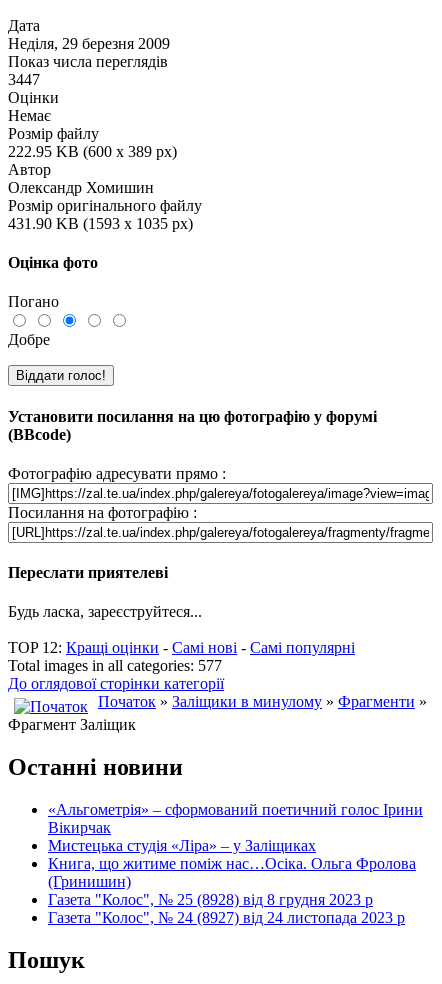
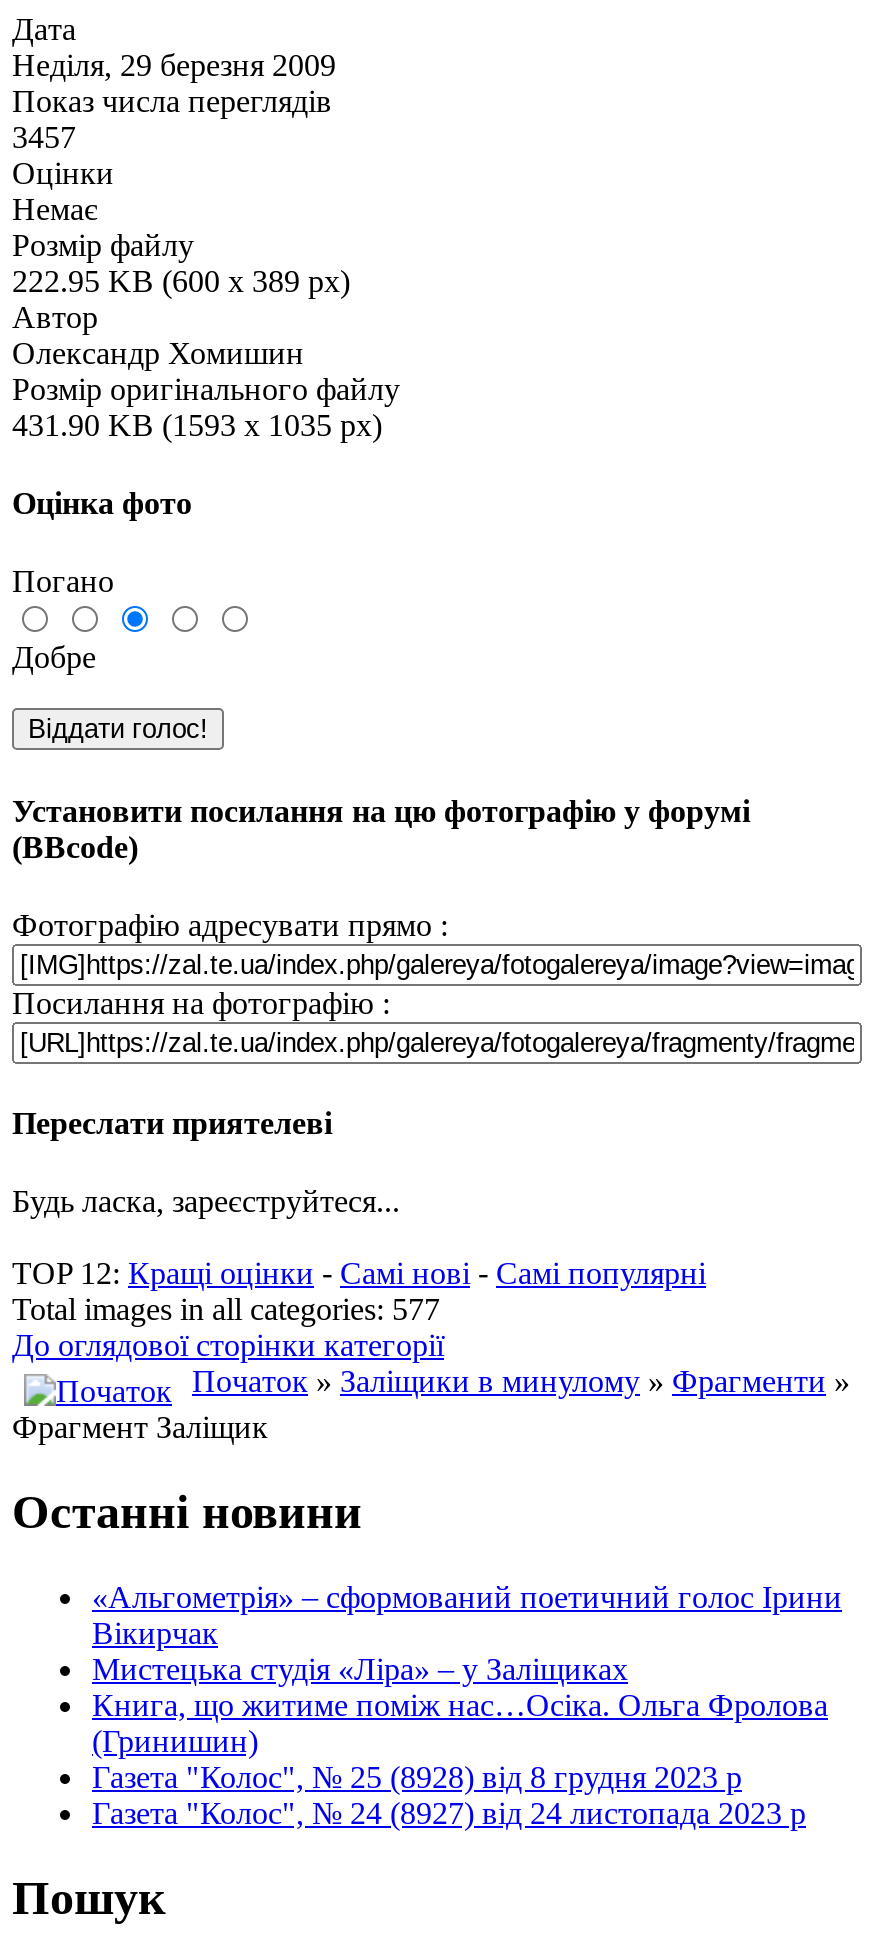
- 3447
+ 3457
